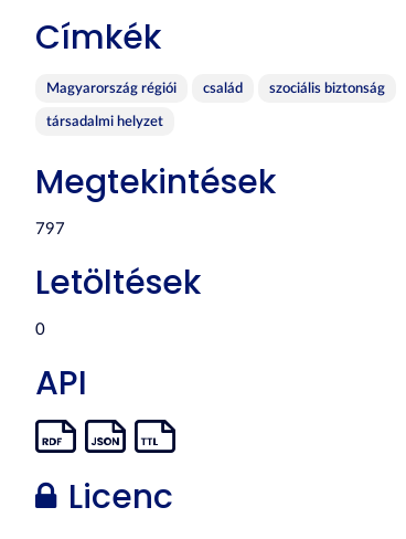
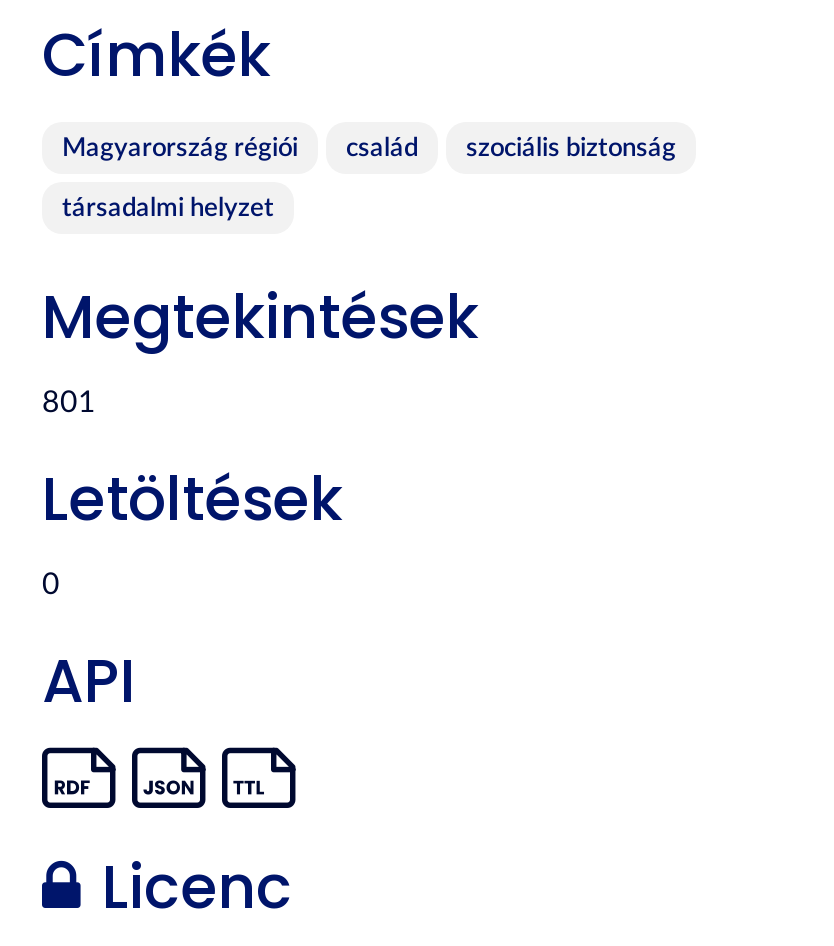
- 797
+ 801
